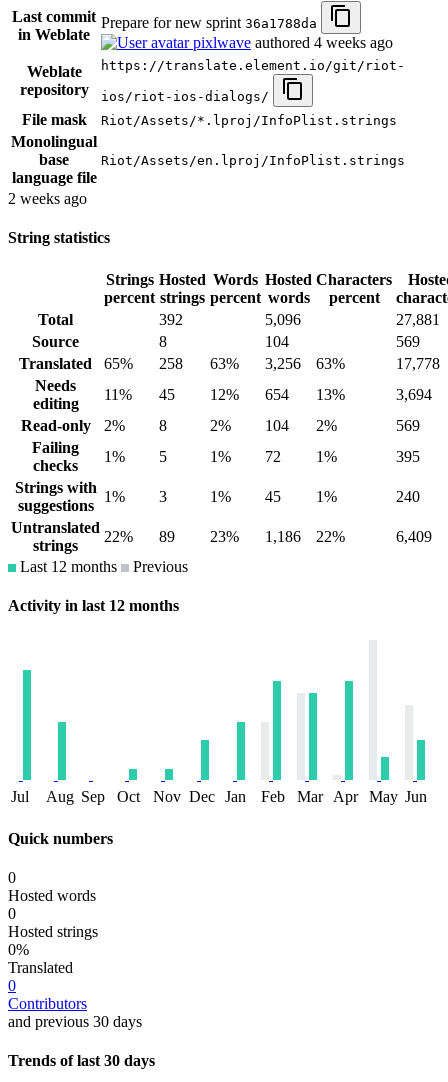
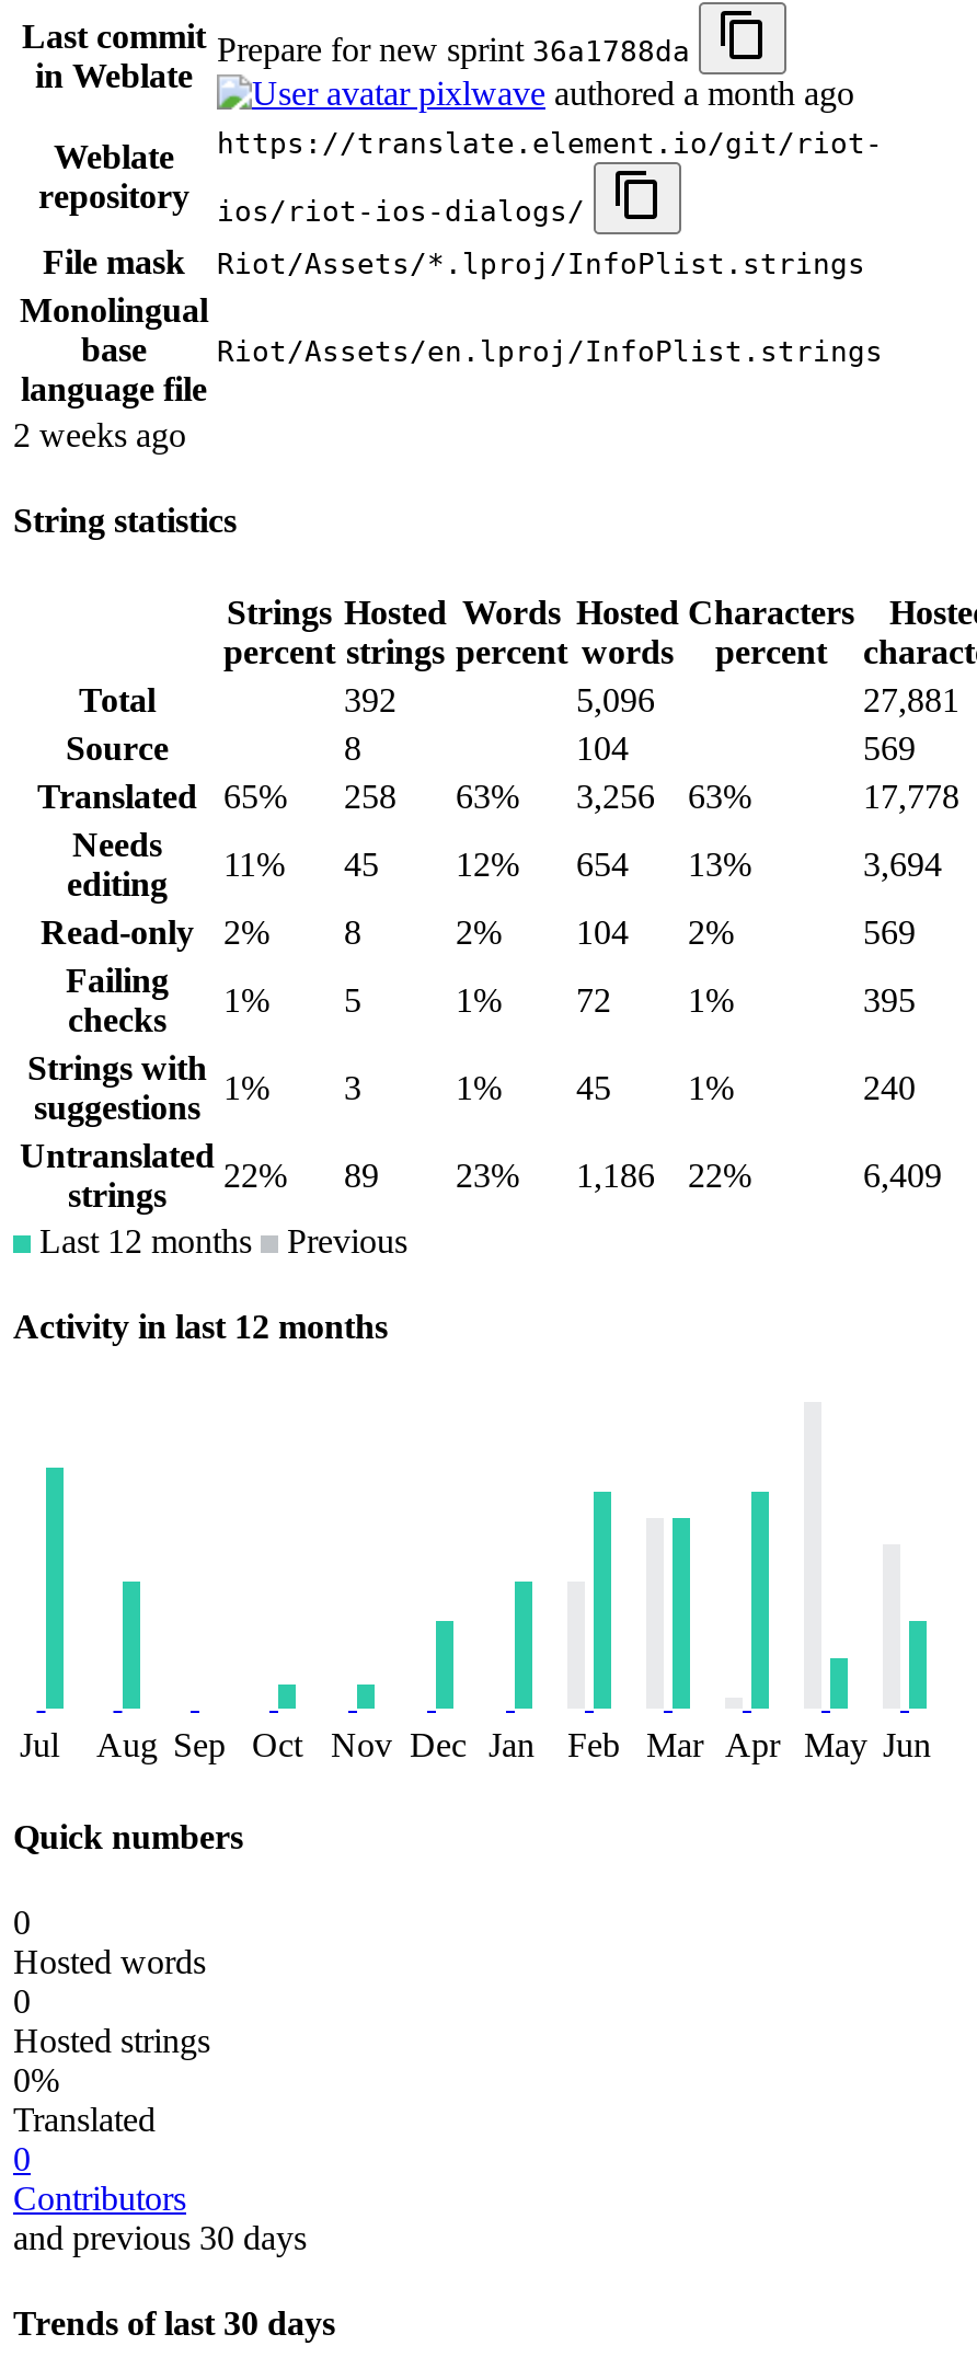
- pixlwave authored 4 weeks ago
+ pixlwave authored a month ago
